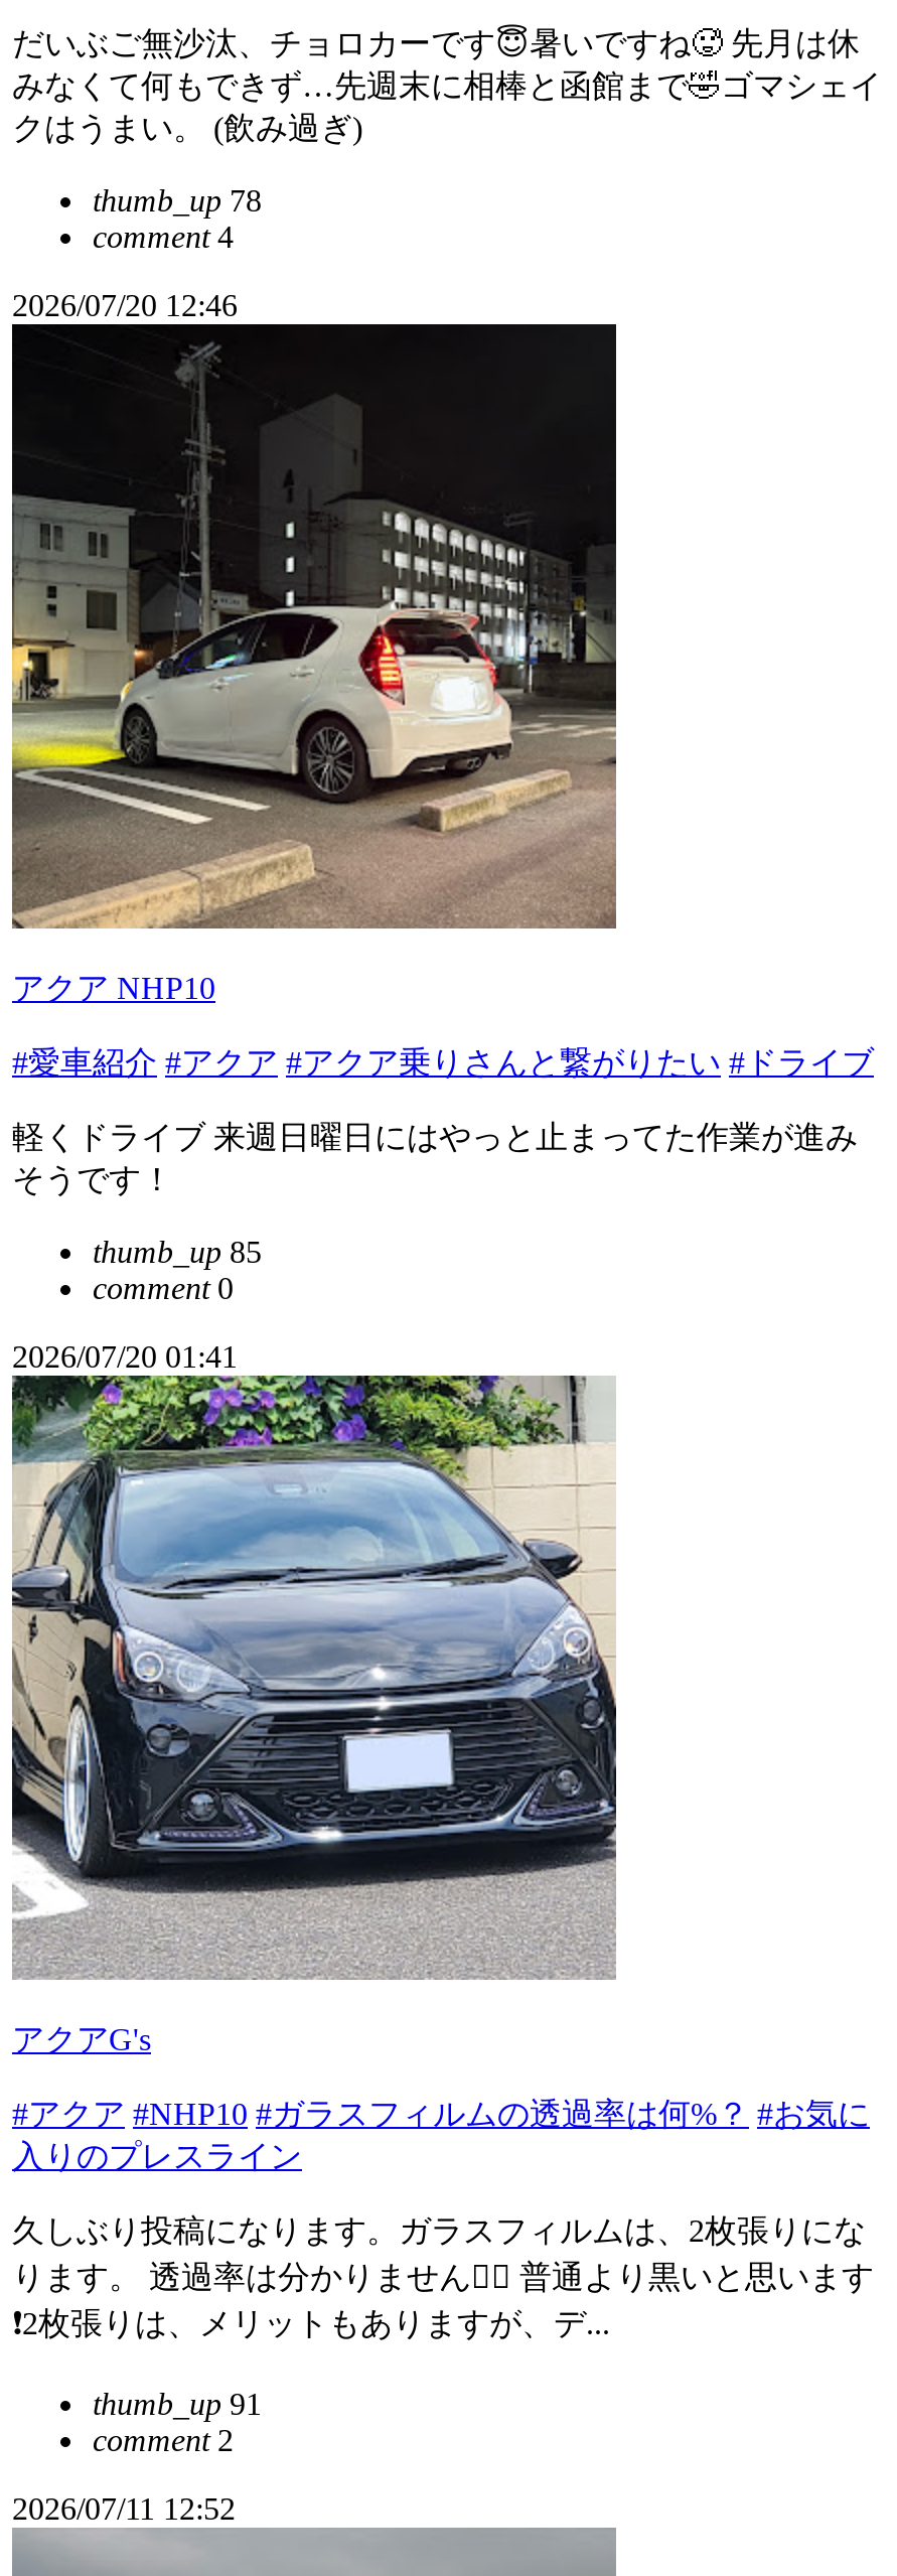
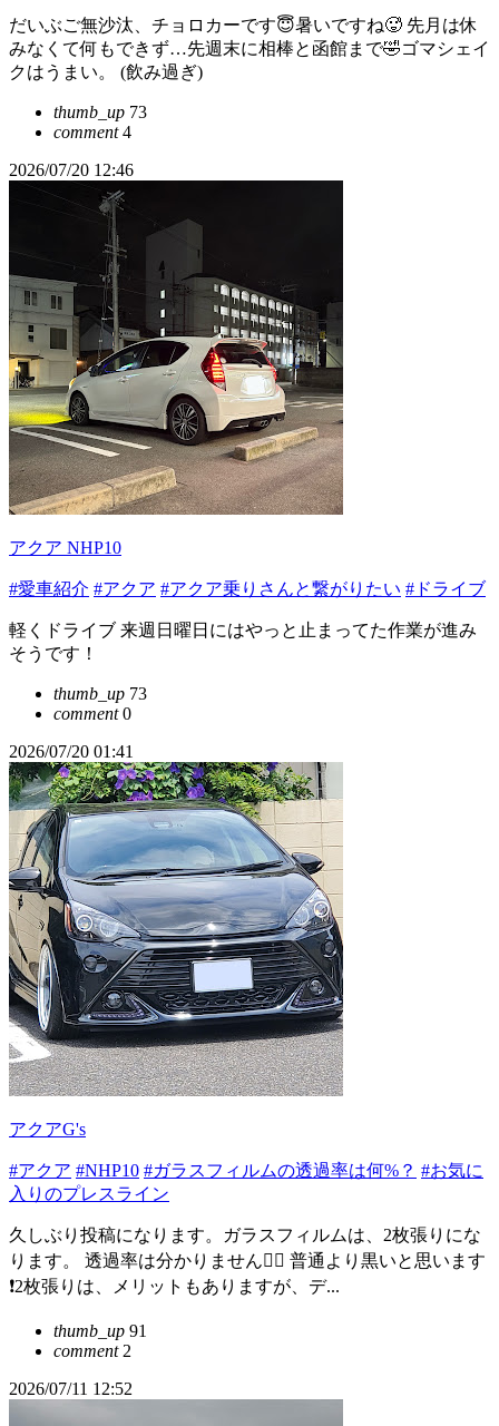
- thumb_up 78
+ thumb_up 73

- thumb_up 85
+ thumb_up 73
